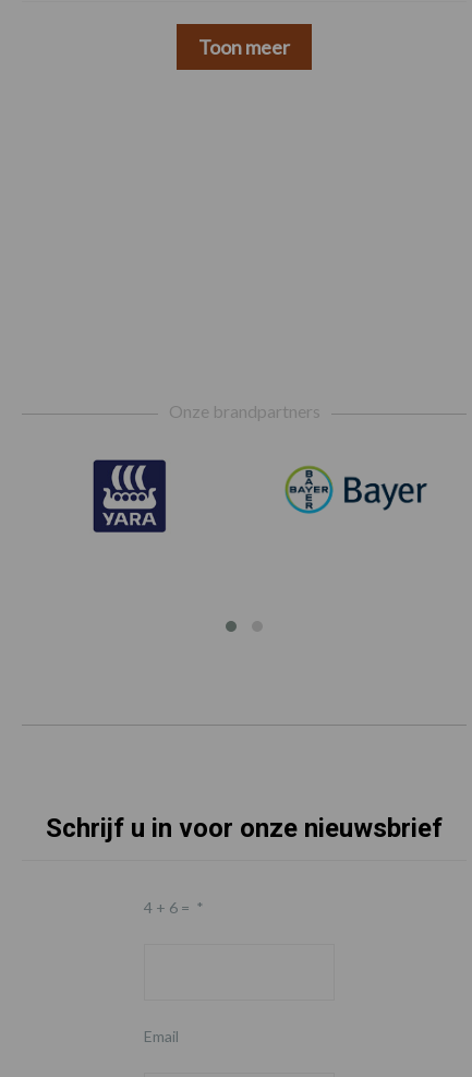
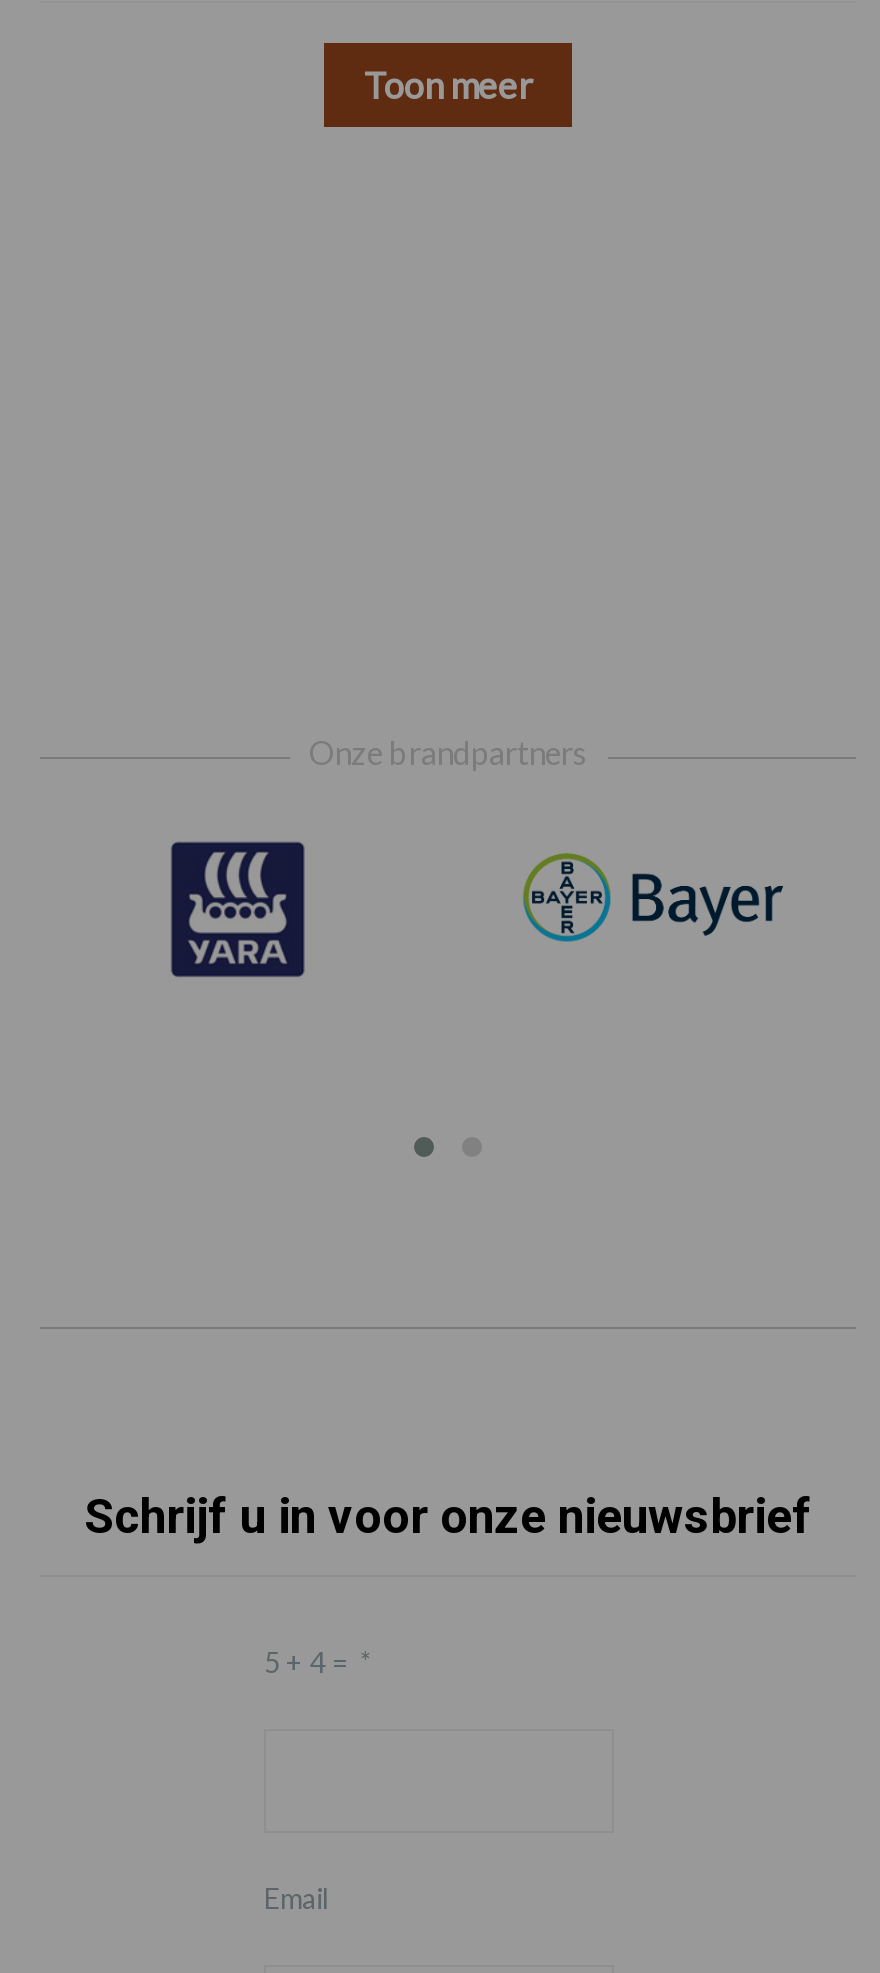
- 4 + 6 = *
+ 5 + 4 = *
